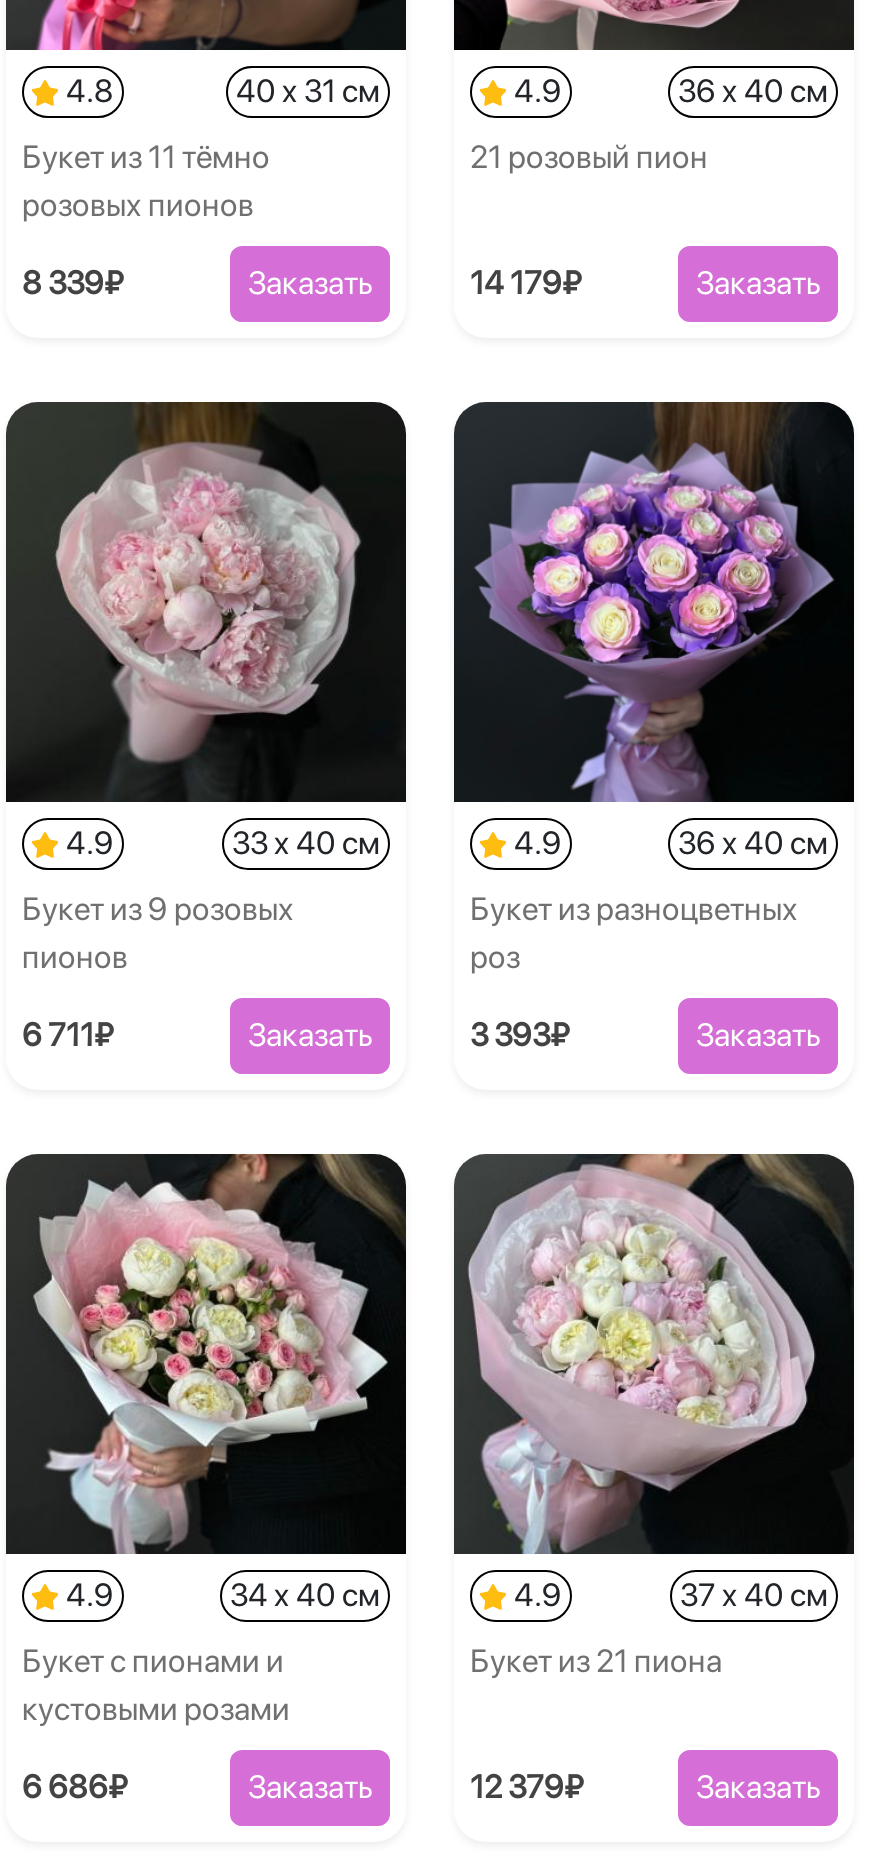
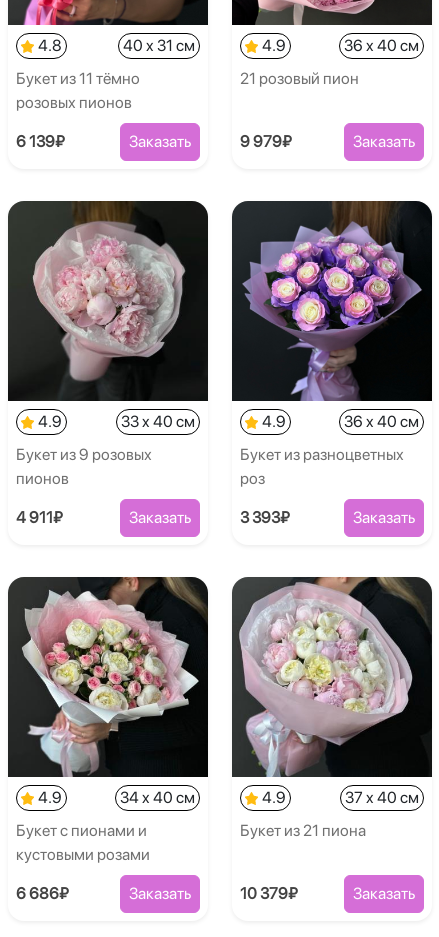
- 8 339₽
+ 6 139₽

- 14 179₽
+ 9 979₽

- 6 711₽
+ 4 911₽

- 12 379₽
+ 10 379₽
